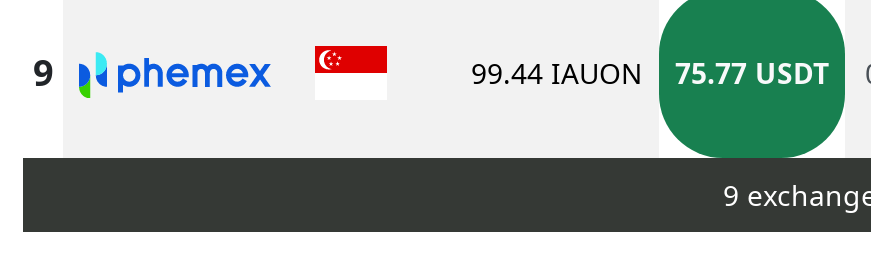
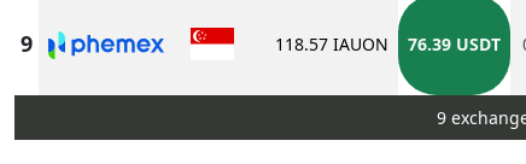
- 99.44 IAUON
+ 118.57 IAUON

- 75.77 USDT
+ 76.39 USDT
